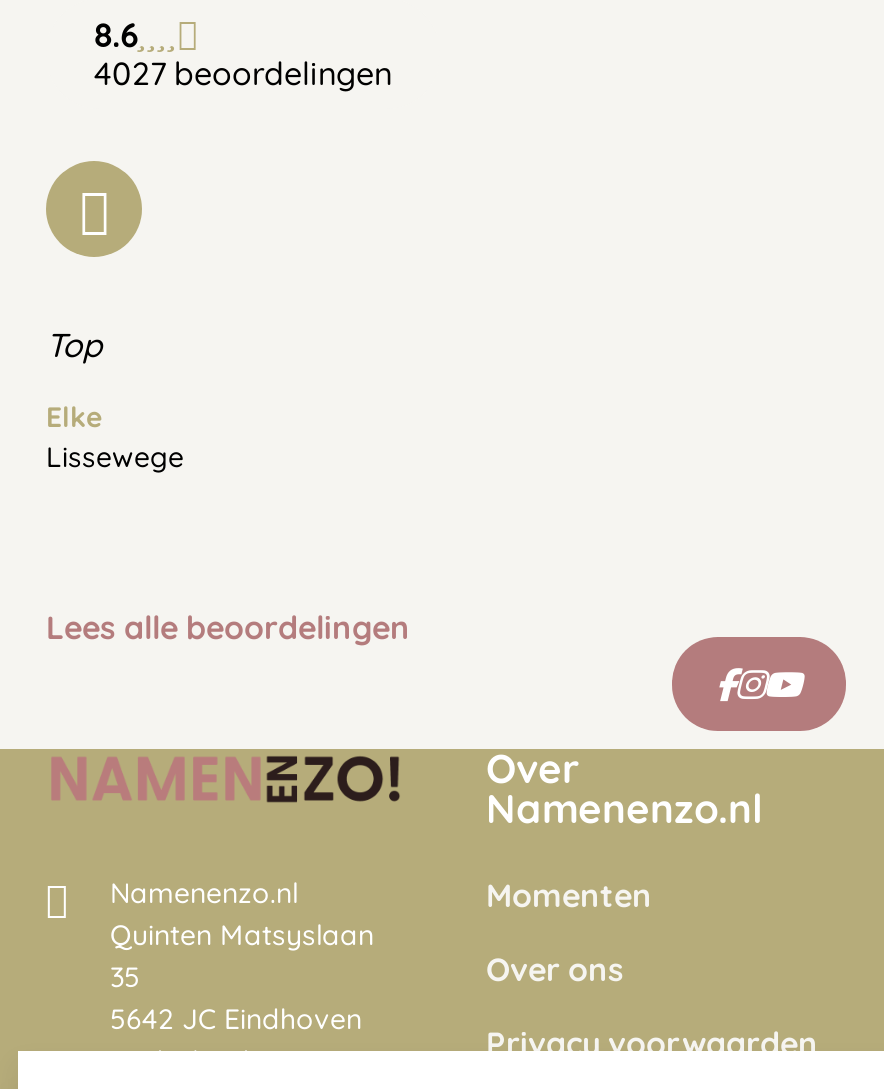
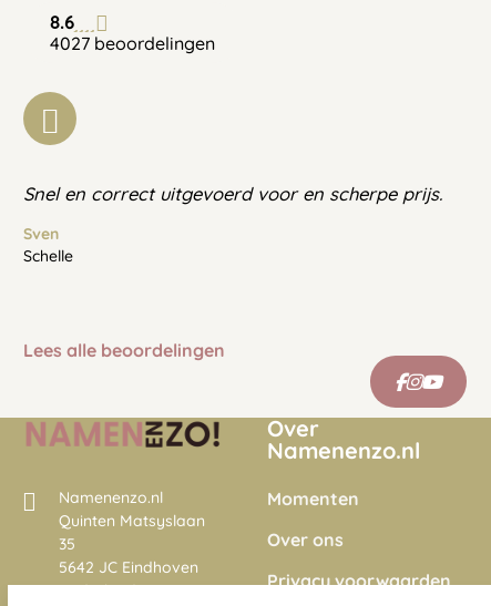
- Top
+ Snel en correct uitgevoerd voor en scherpe prijs.

- Elke
- Lissewege
+ Sven
+ Schelle
